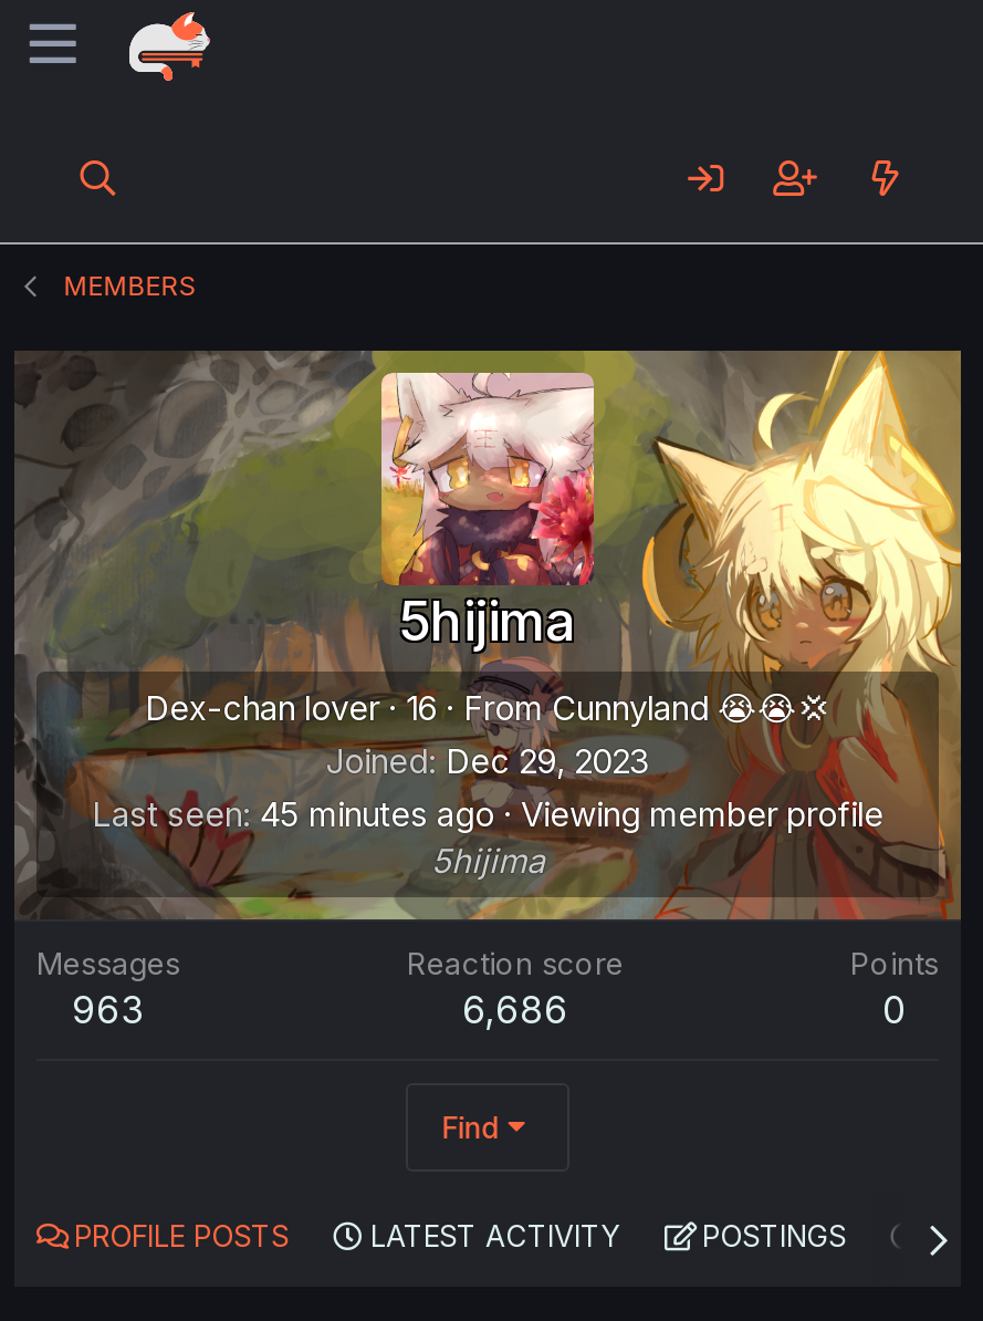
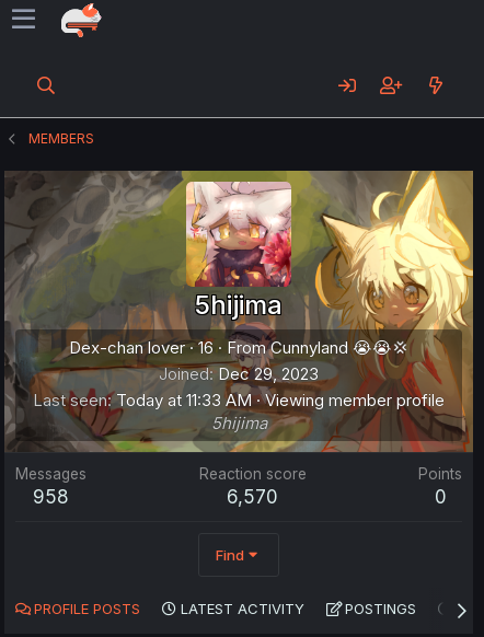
- Last seen 45 minutes ago · Viewing member profile
+ Last seen Today at 11:33 AM · Viewing member profile

- 963
+ 958

- 6,686
+ 6,570
